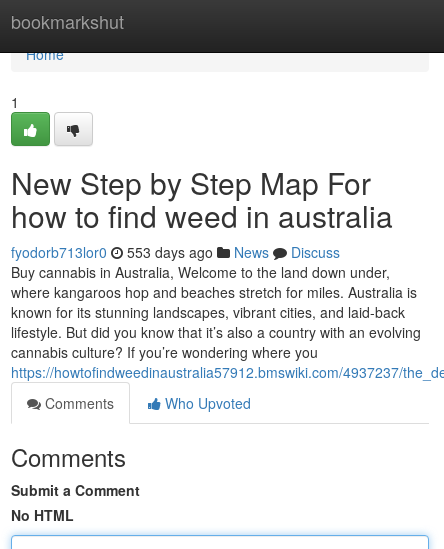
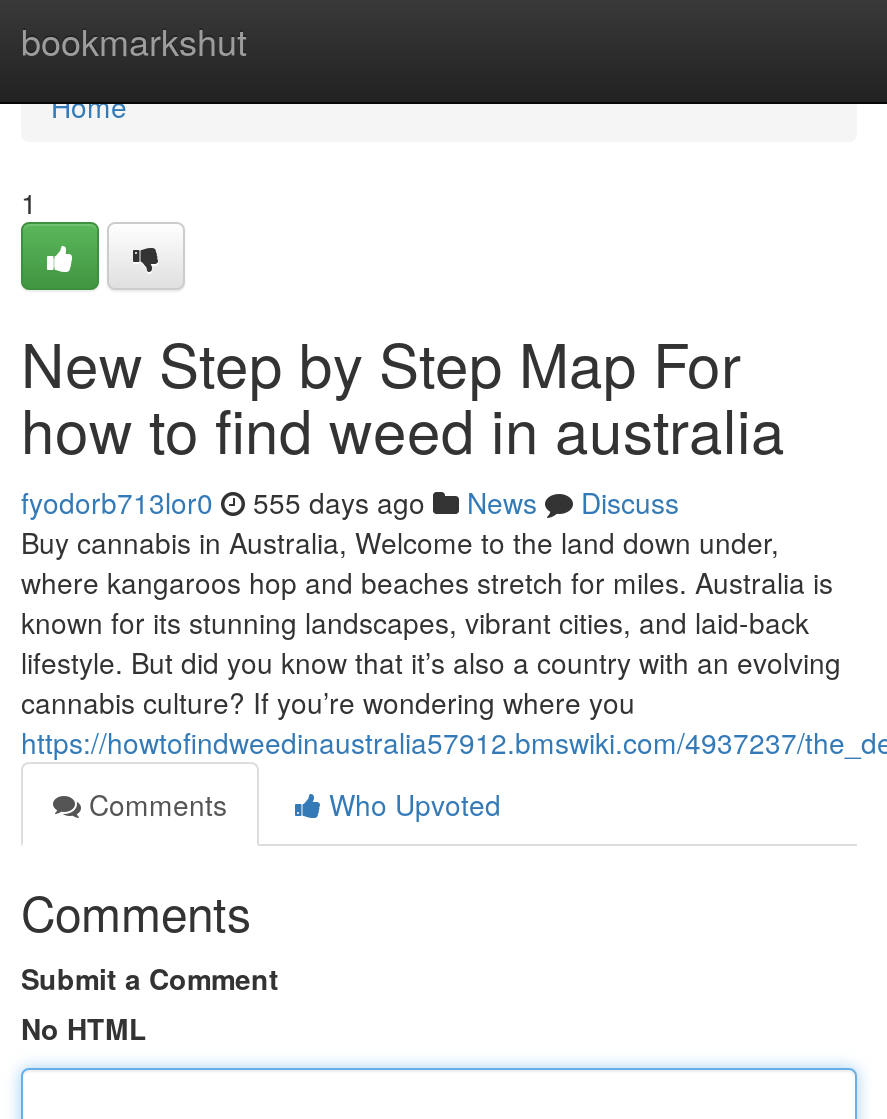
- fyodorb713lor0 553 days ago News Discuss
+ fyodorb713lor0 555 days ago News Discuss
